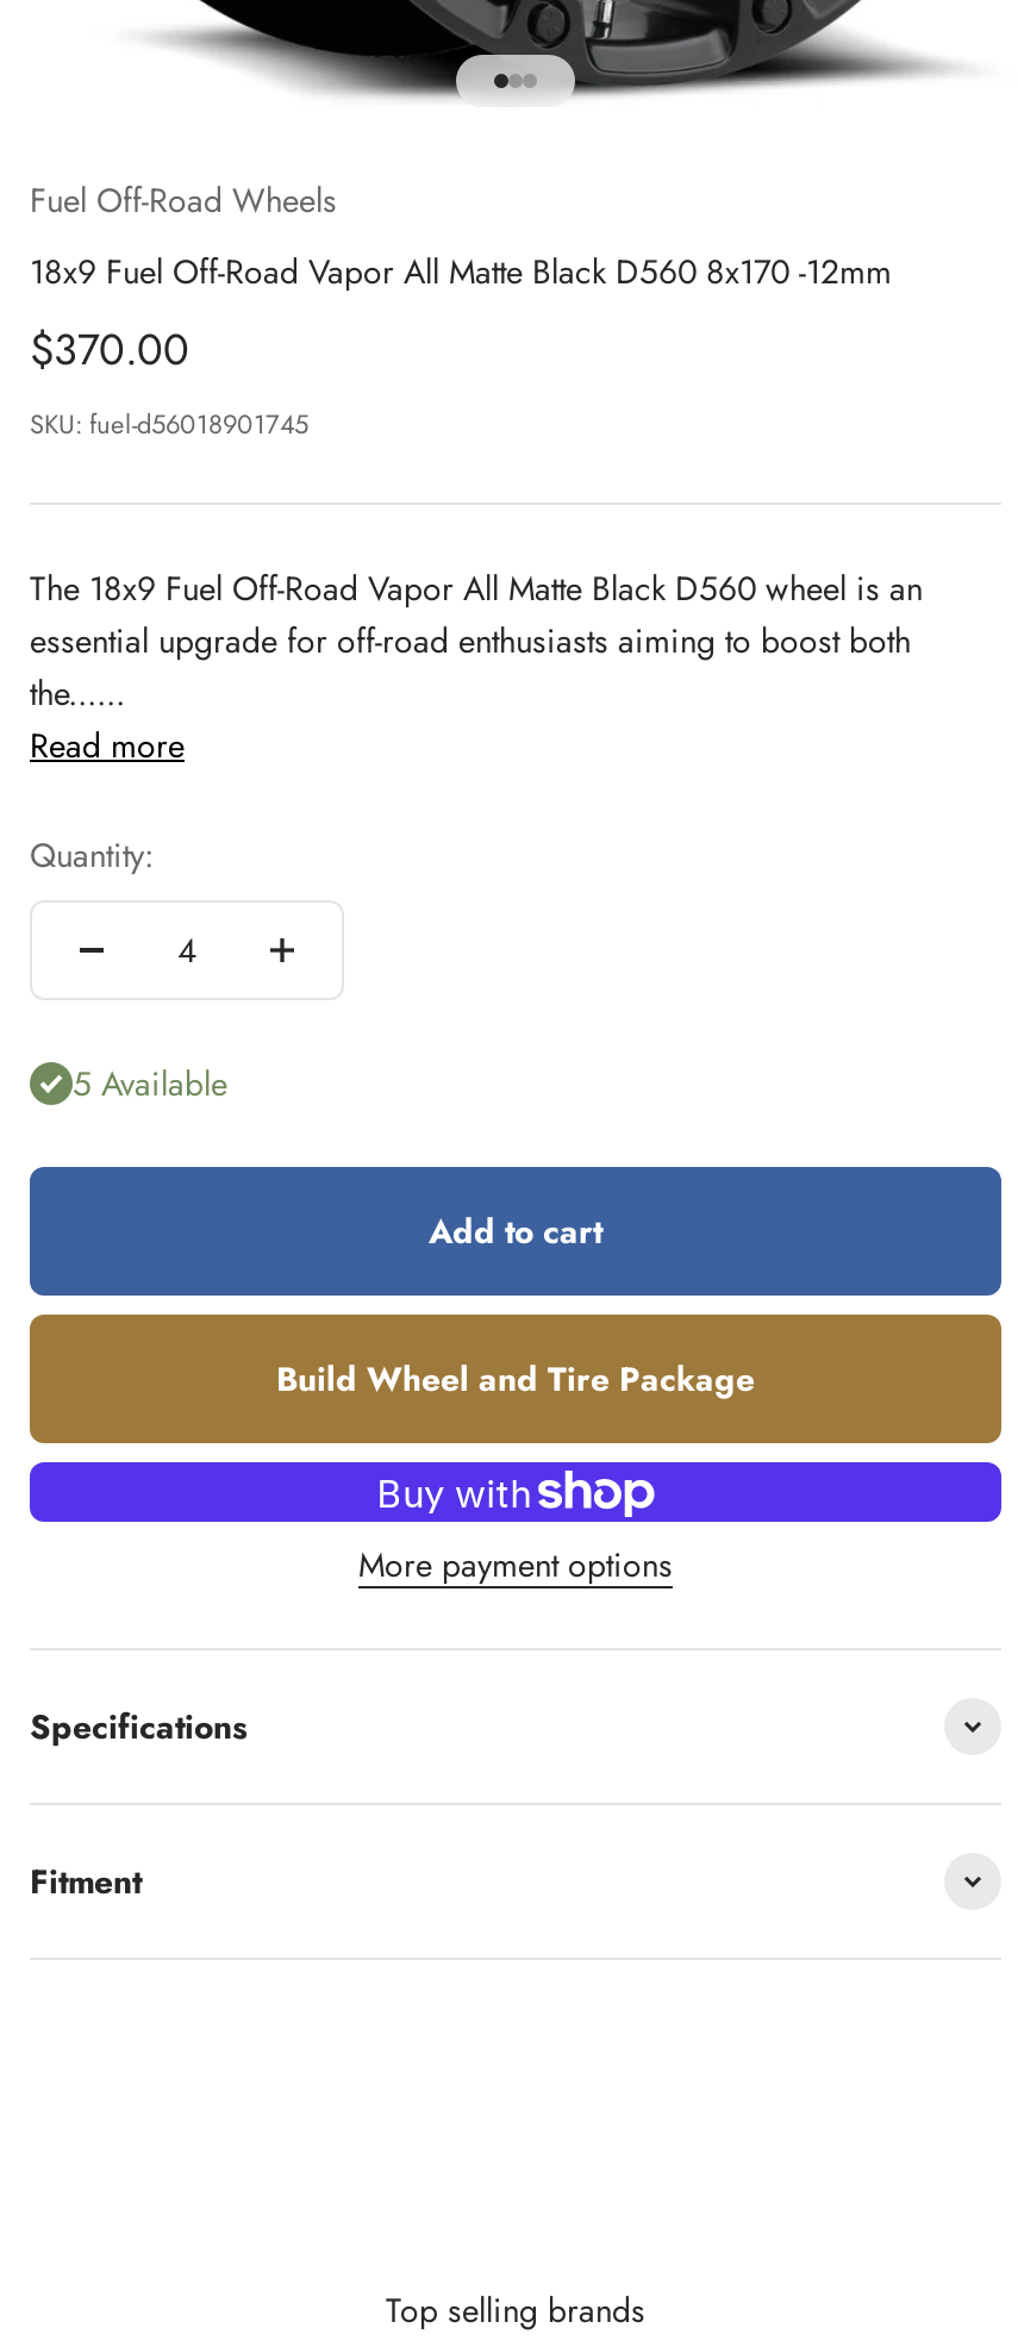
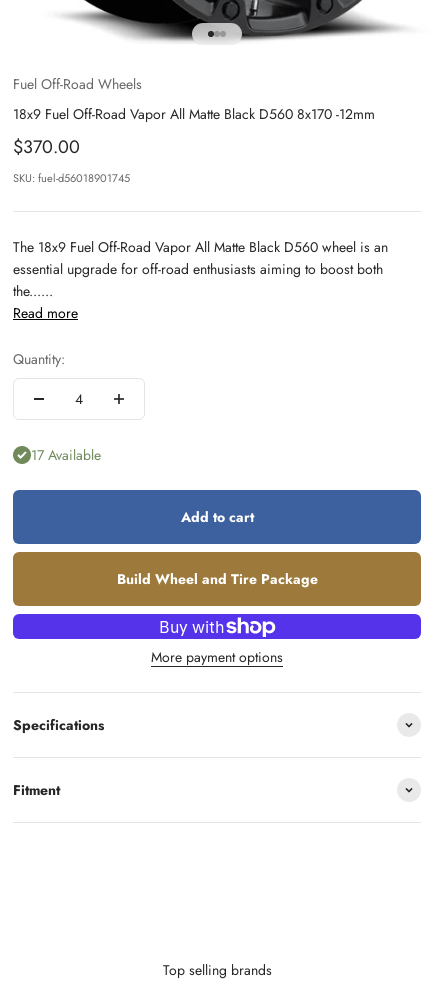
- 5 Available
+ 17 Available
